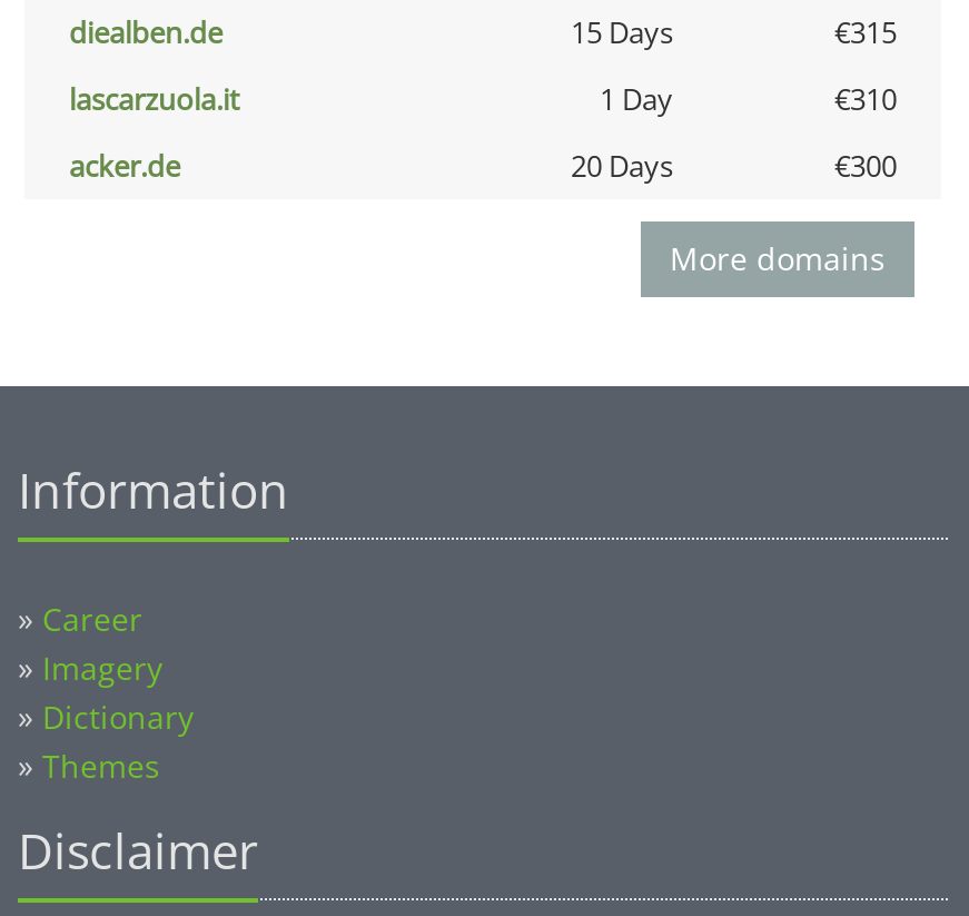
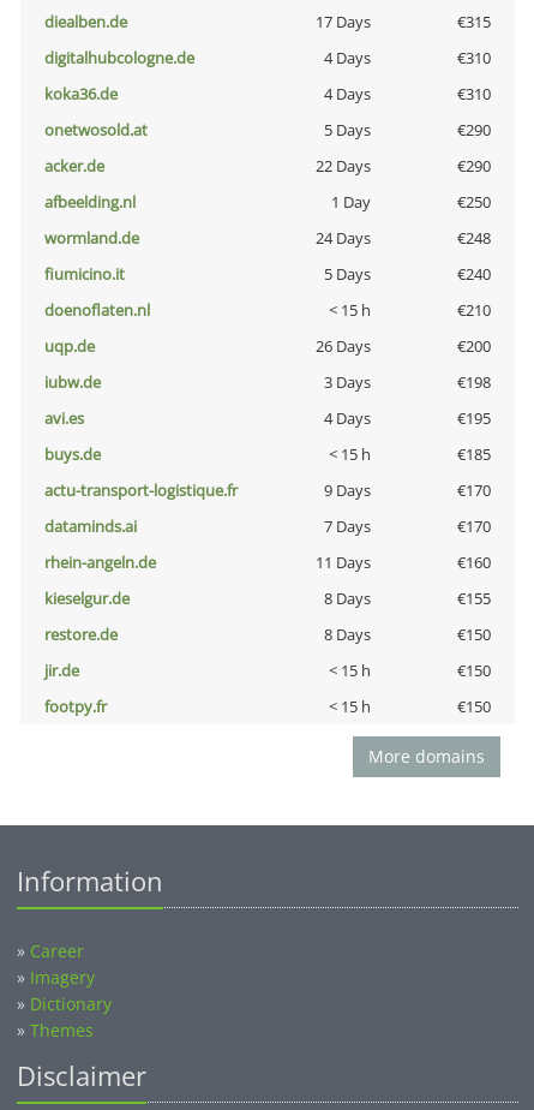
- 15 Days
+ 17 Days

- lascarzuola.it
- 1 Day
+ digitalhubcologne.de
+ 4 Days

+ koka36.de
+ 4 Days
+ €310
+ onetwosold.at
+ 5 Days
+ €290

- 20 Days
- €300
+ 22 Days
+ €290
+ afbeelding.nl
+ 1 Day
+ €250
+ wormland.de
+ 24 Days
+ €248
+ fiumicino.it
+ 5 Days
+ €240
+ doenoflaten.nl
+ < 15 h
+ €210
+ uqp.de
+ 26 Days
+ €200
+ iubw.de
+ 3 Days
+ €198
+ avi.es
+ 4 Days
+ €195
+ buys.de
+ < 15 h
+ €185
+ actu-transport-logistique.fr
+ 9 Days
+ €170
+ dataminds.ai
+ 7 Days
+ €170
+ rhein-angeln.de
+ 11 Days
+ €160
+ kieselgur.de
+ 8 Days
+ €155
+ restore.de
+ 8 Days
+ €150
+ jir.de
+ < 15 h
+ €150
+ footpy.fr
+ < 15 h
+ €150
